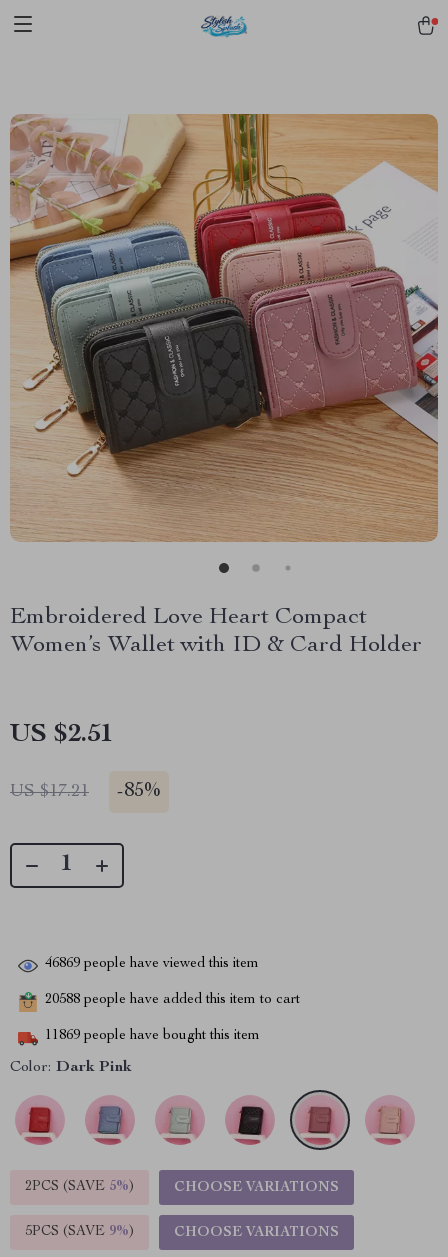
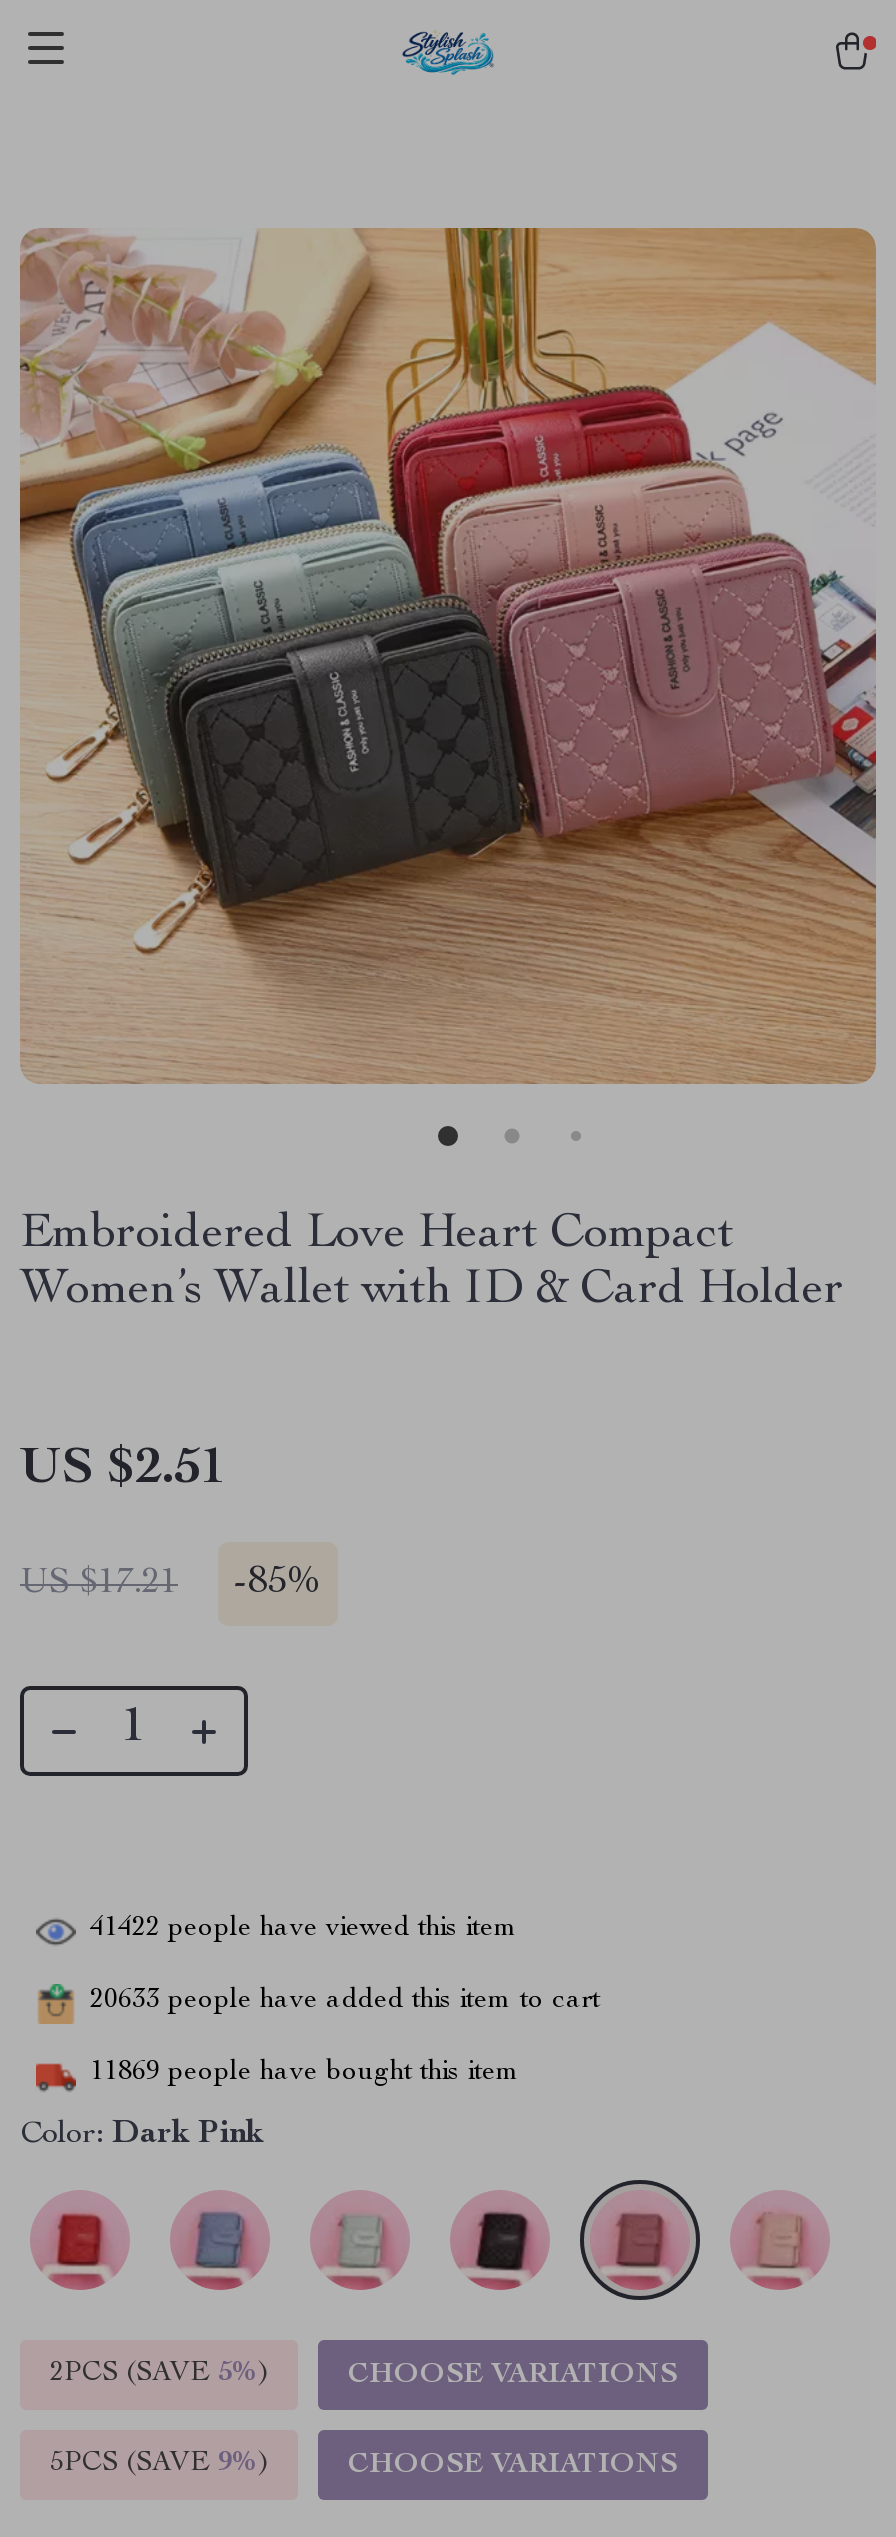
- 46869 people have viewed this item
+ 41422 people have viewed this item

- 20588 people have added this item to cart
+ 20633 people have added this item to cart
